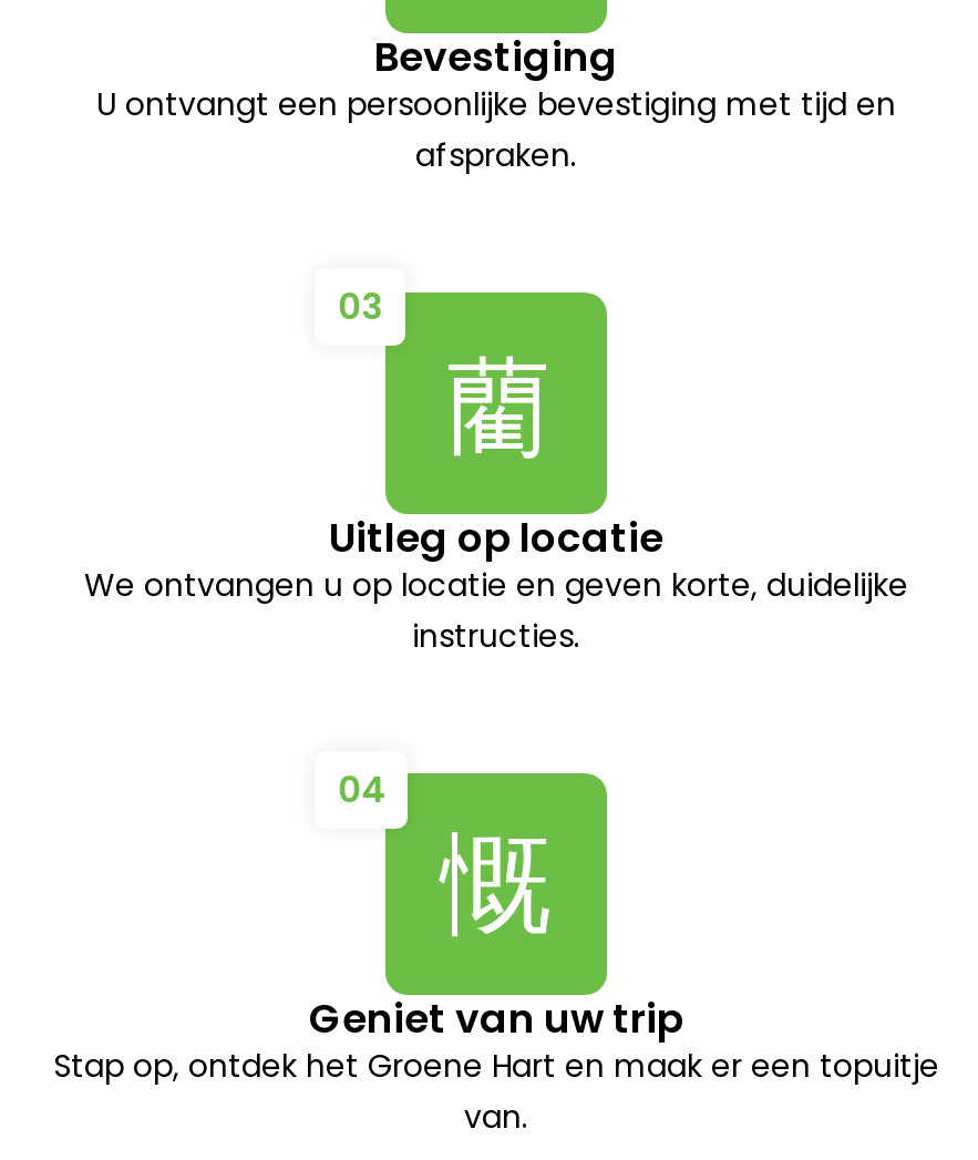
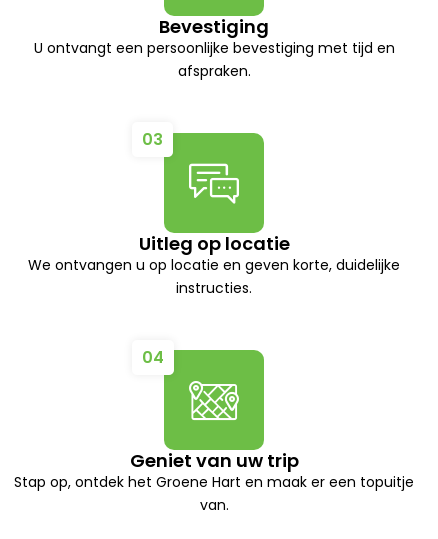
- [image]
+ [image]

- [image]
+ [image]
